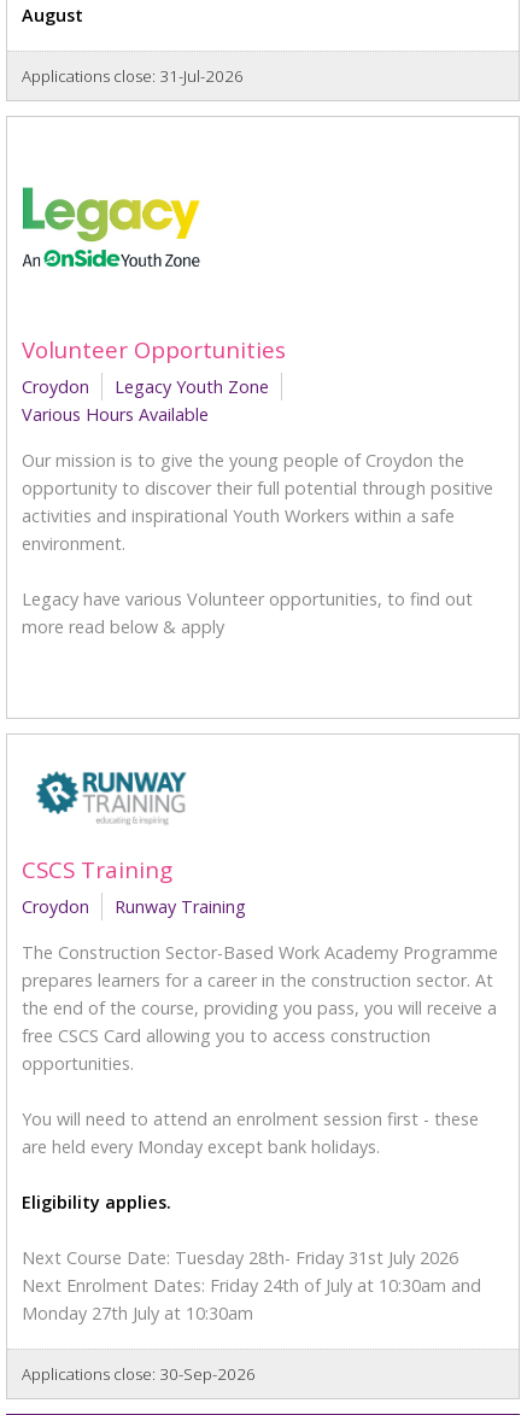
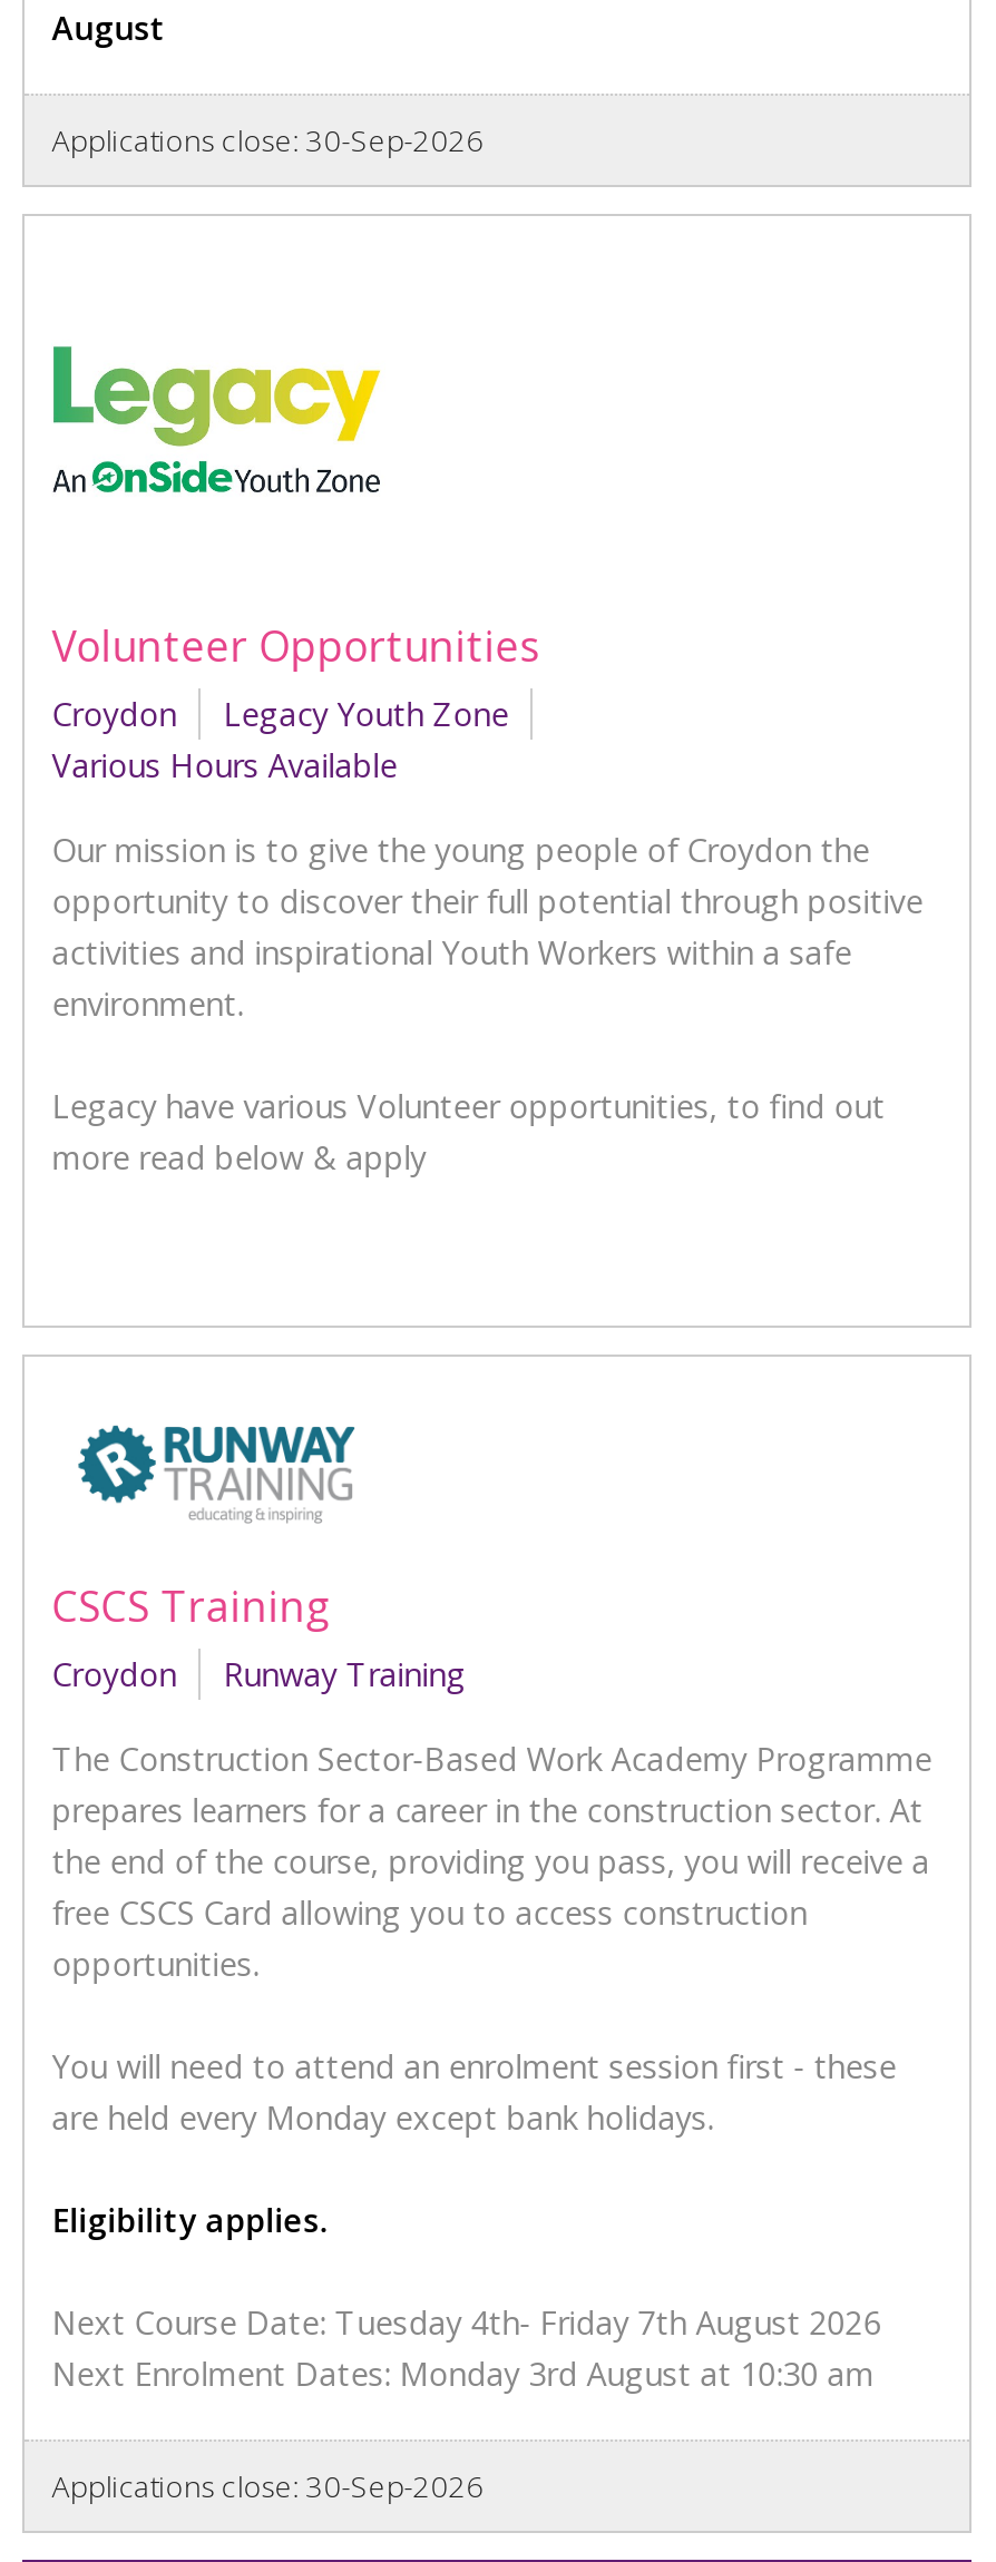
- Applications close: 31-Jul-2026
+ Applications close: 30-Sep-2026

- Next Course Date: Tuesday 28th- Friday 31st July 2026
- Next Enrolment Dates: Friday 24th of July at 10:30am and
- Monday 27th July at 10:30am
+ Next Course Date: Tuesday 4th- Friday 7th August 2026
+ Next Enrolment Dates: Monday 3rd August at 10:30 am
